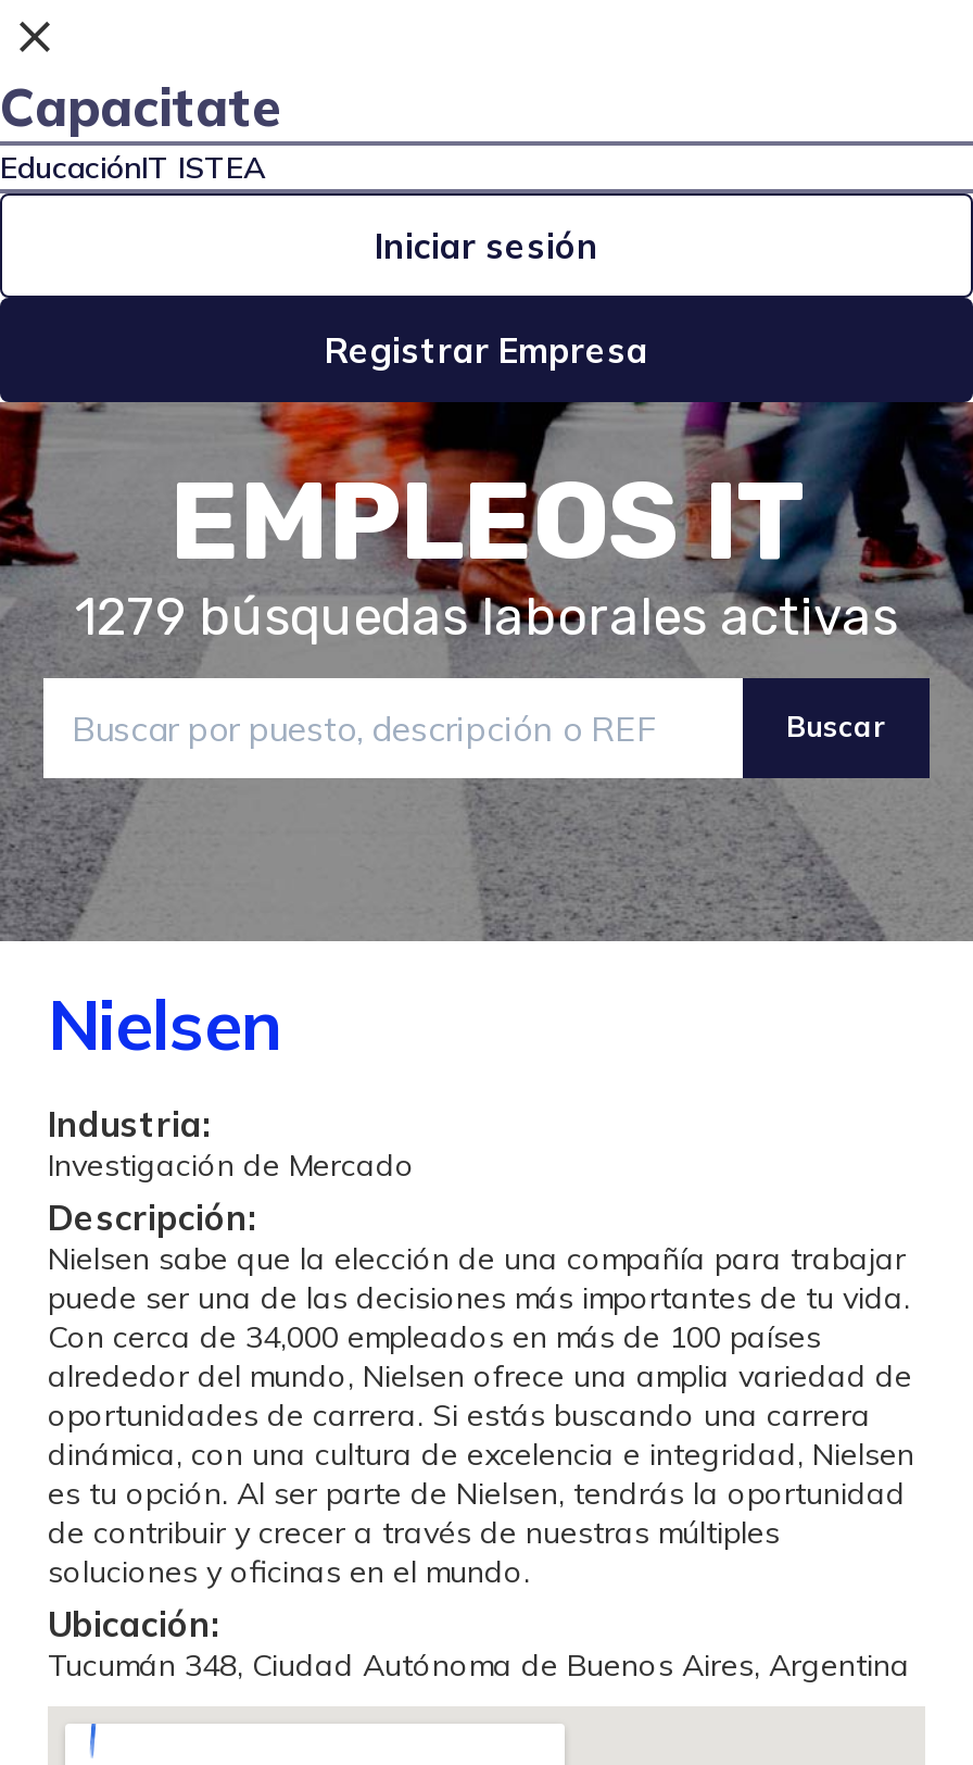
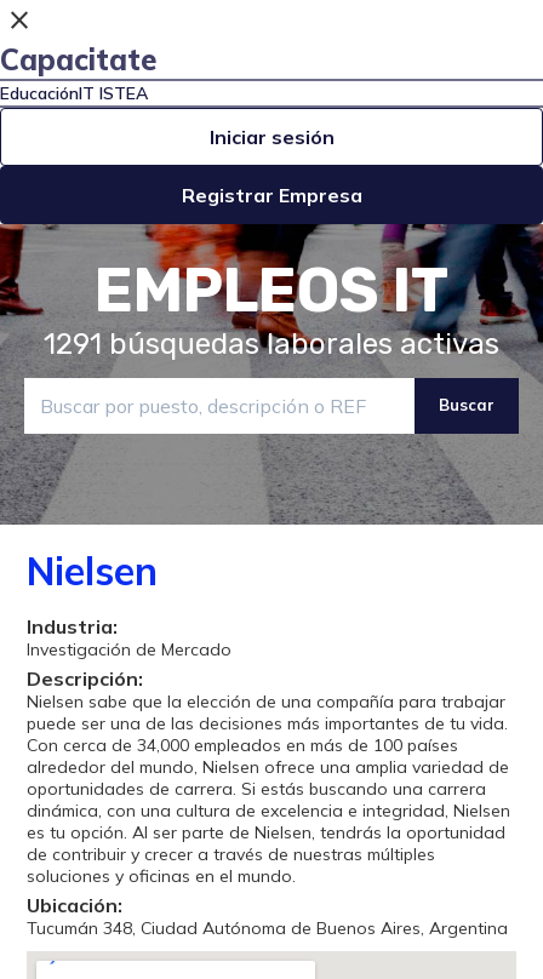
- 1279 búsquedas laborales activas
+ 1291 búsquedas laborales activas
